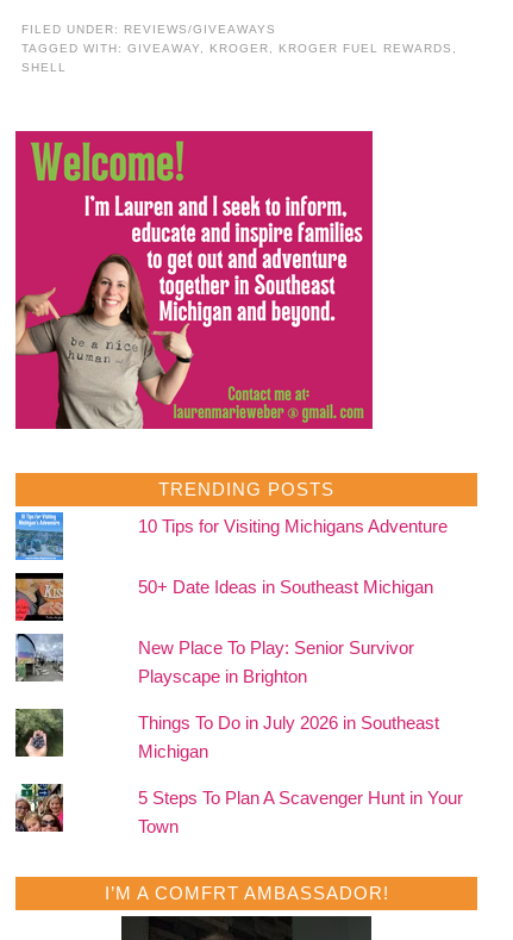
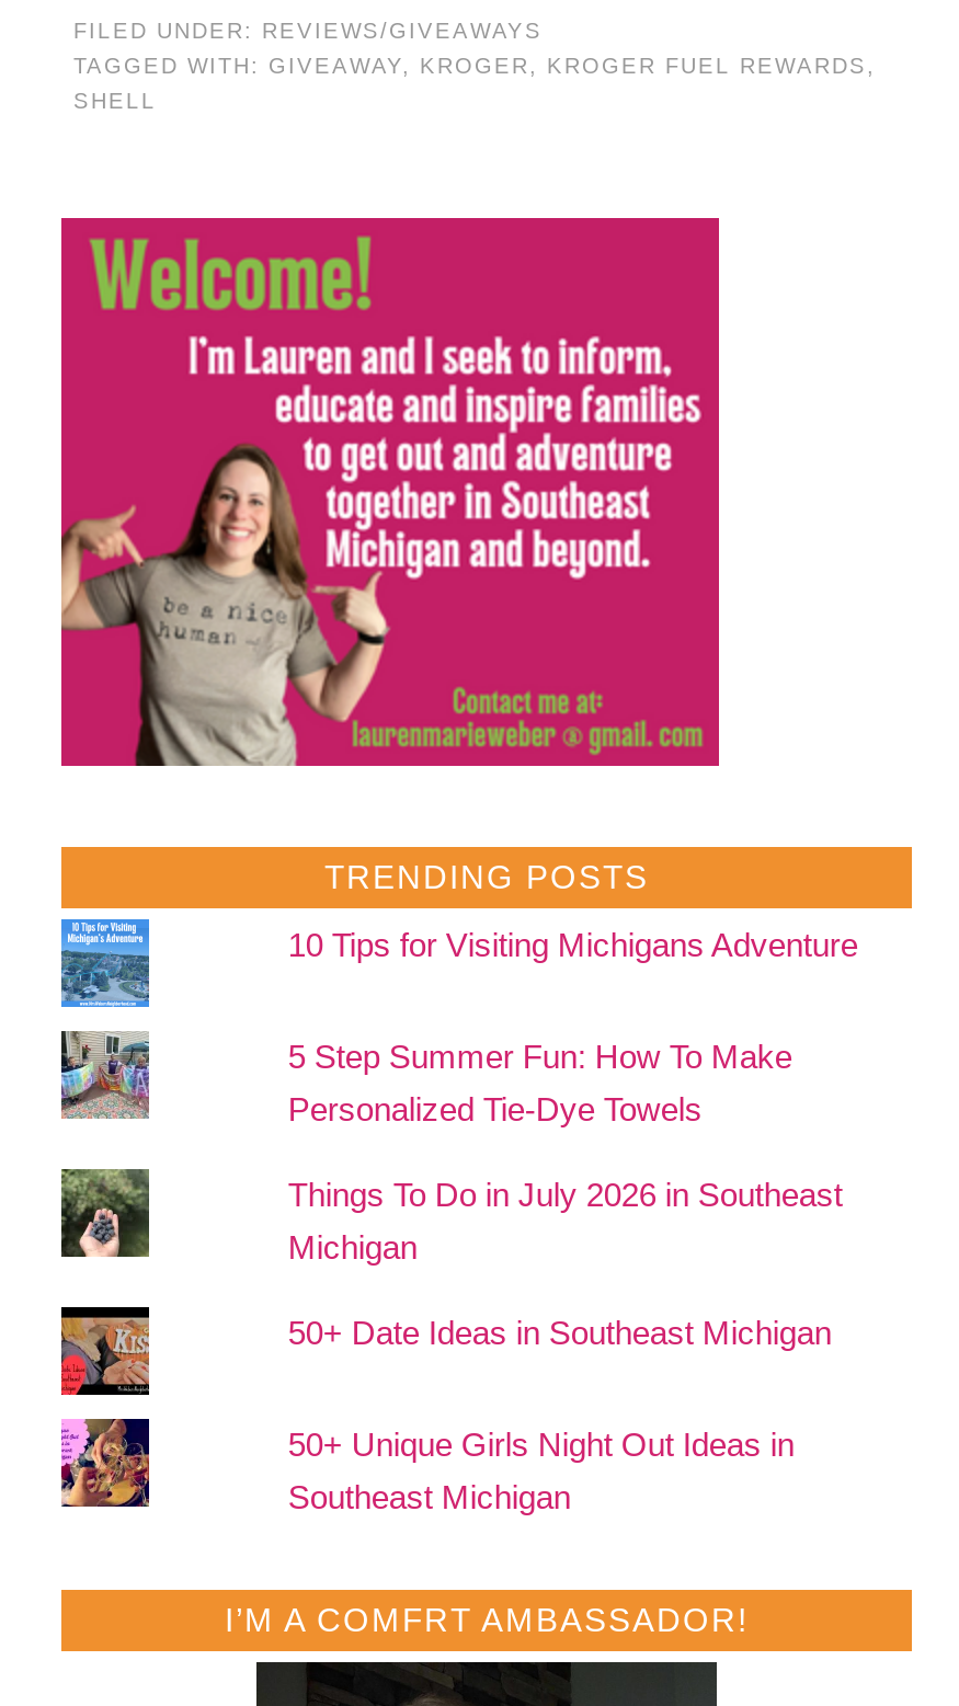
moved down: 50+ Date Ideas in Southeast Michigan

- [image]
+ [image]

- New Place To Play: Senior Survivor
- Playscape in Brighton
+ 5 Step Summer Fun: How To Make
+ Personalized Tie-Dye Towels

moved up: Things To Do in July 2026 in Southeast | Michigan

- [image]
+ [image]

- 5 Steps To Plan A Scavenger Hunt in Your
- Town
+ 50+ Unique Girls Night Out Ideas in
+ Southeast Michigan
